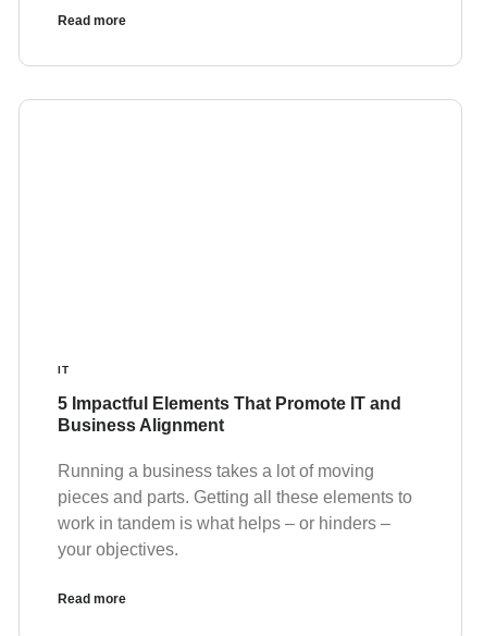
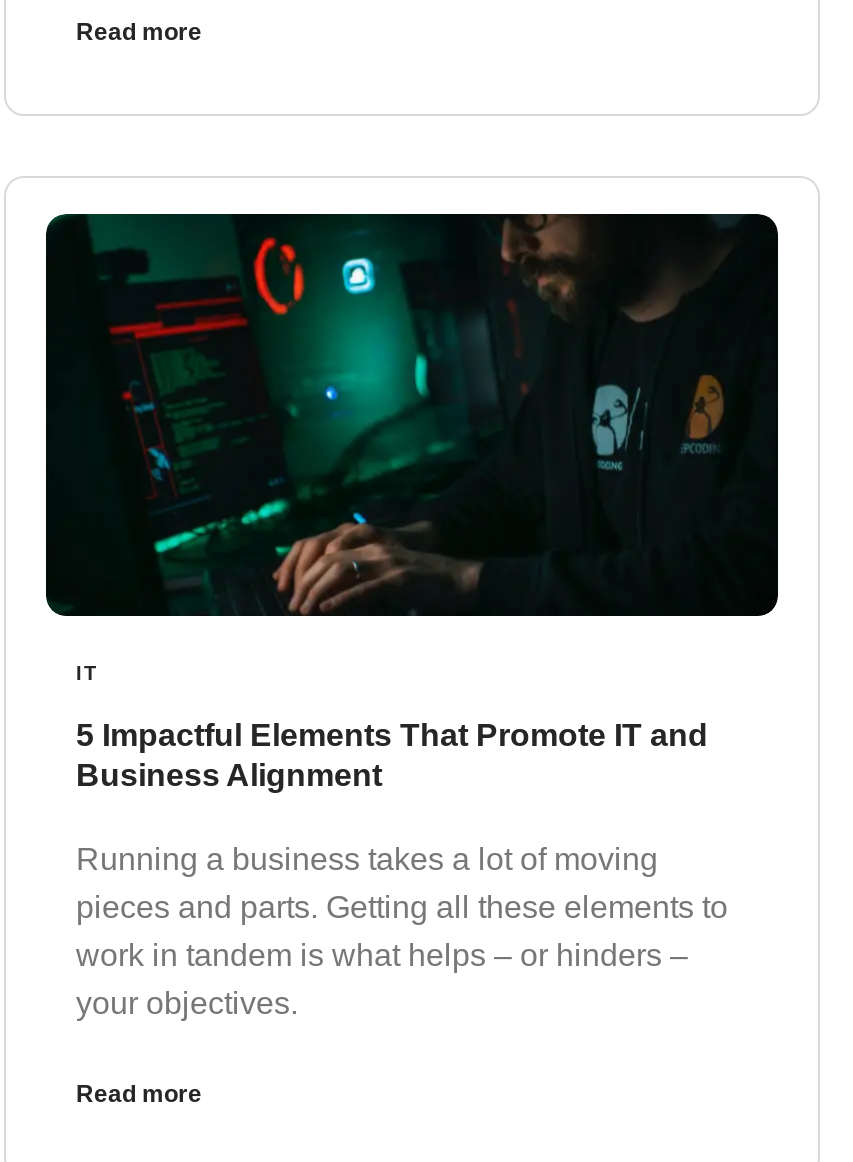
+ [image]
